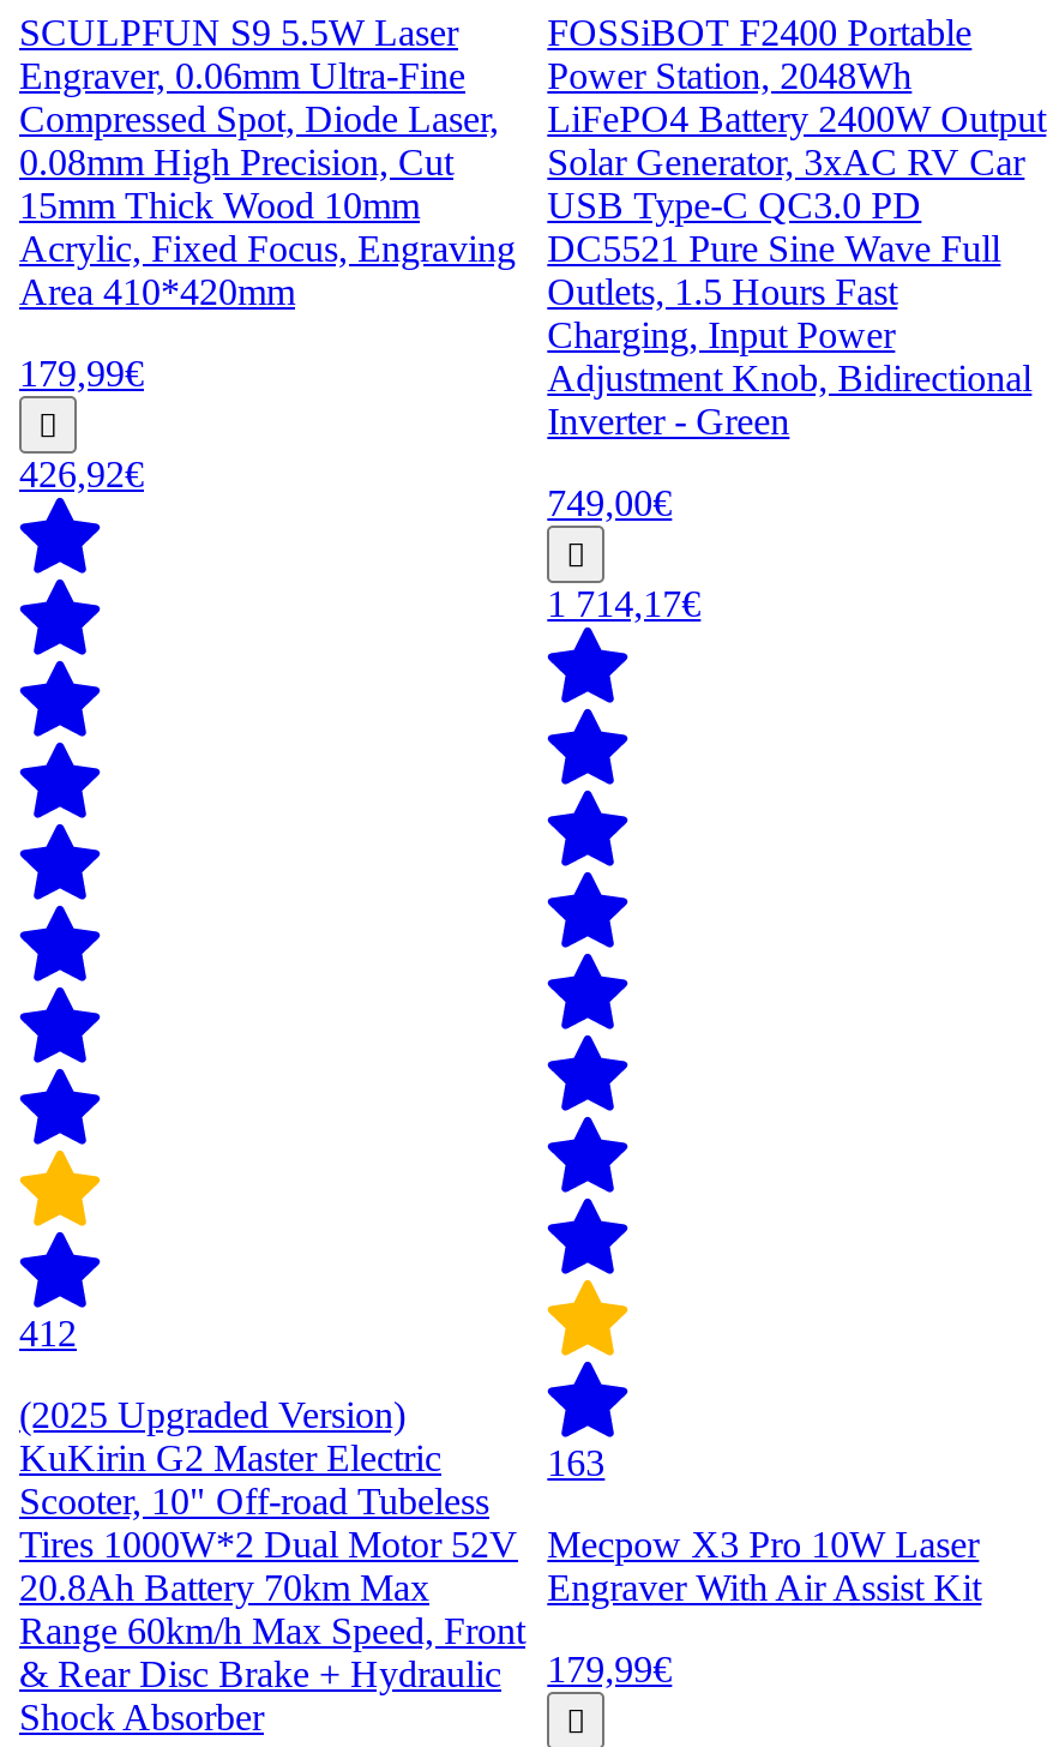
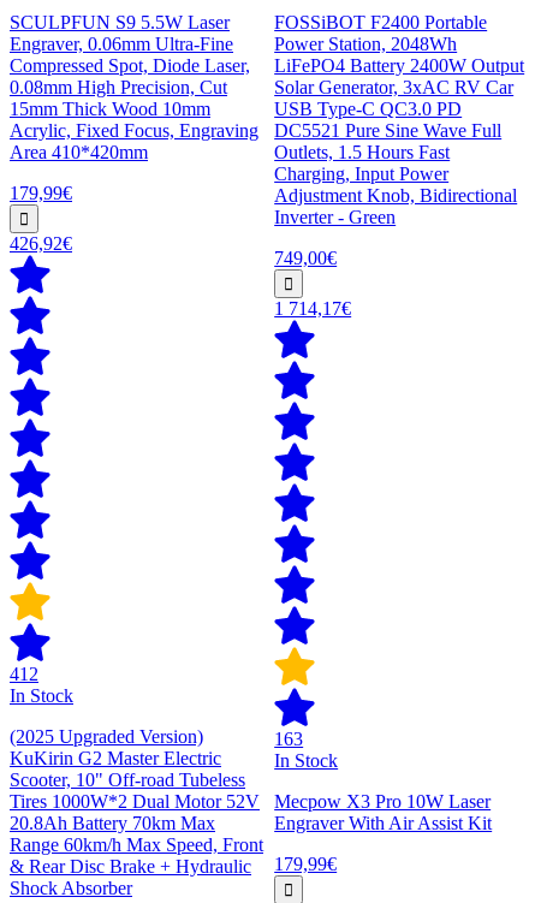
+ In Stock

+ In Stock
